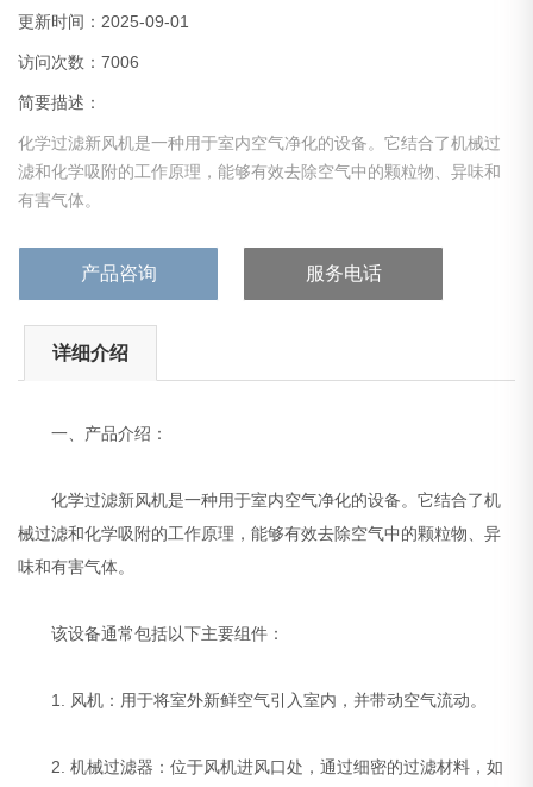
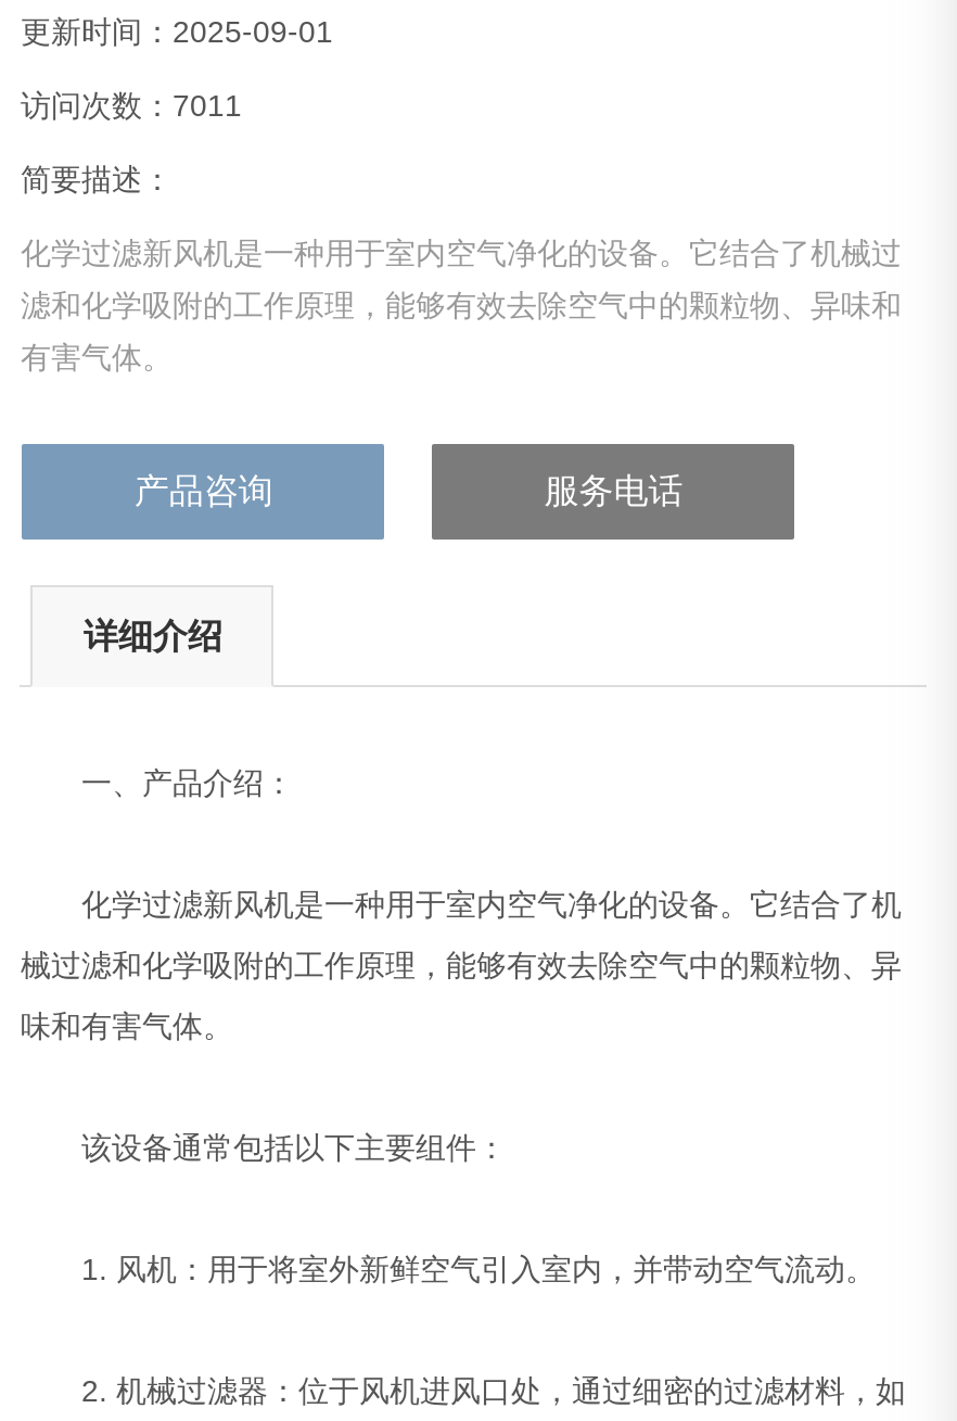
- 访问次数：7006
+ 访问次数：7011
